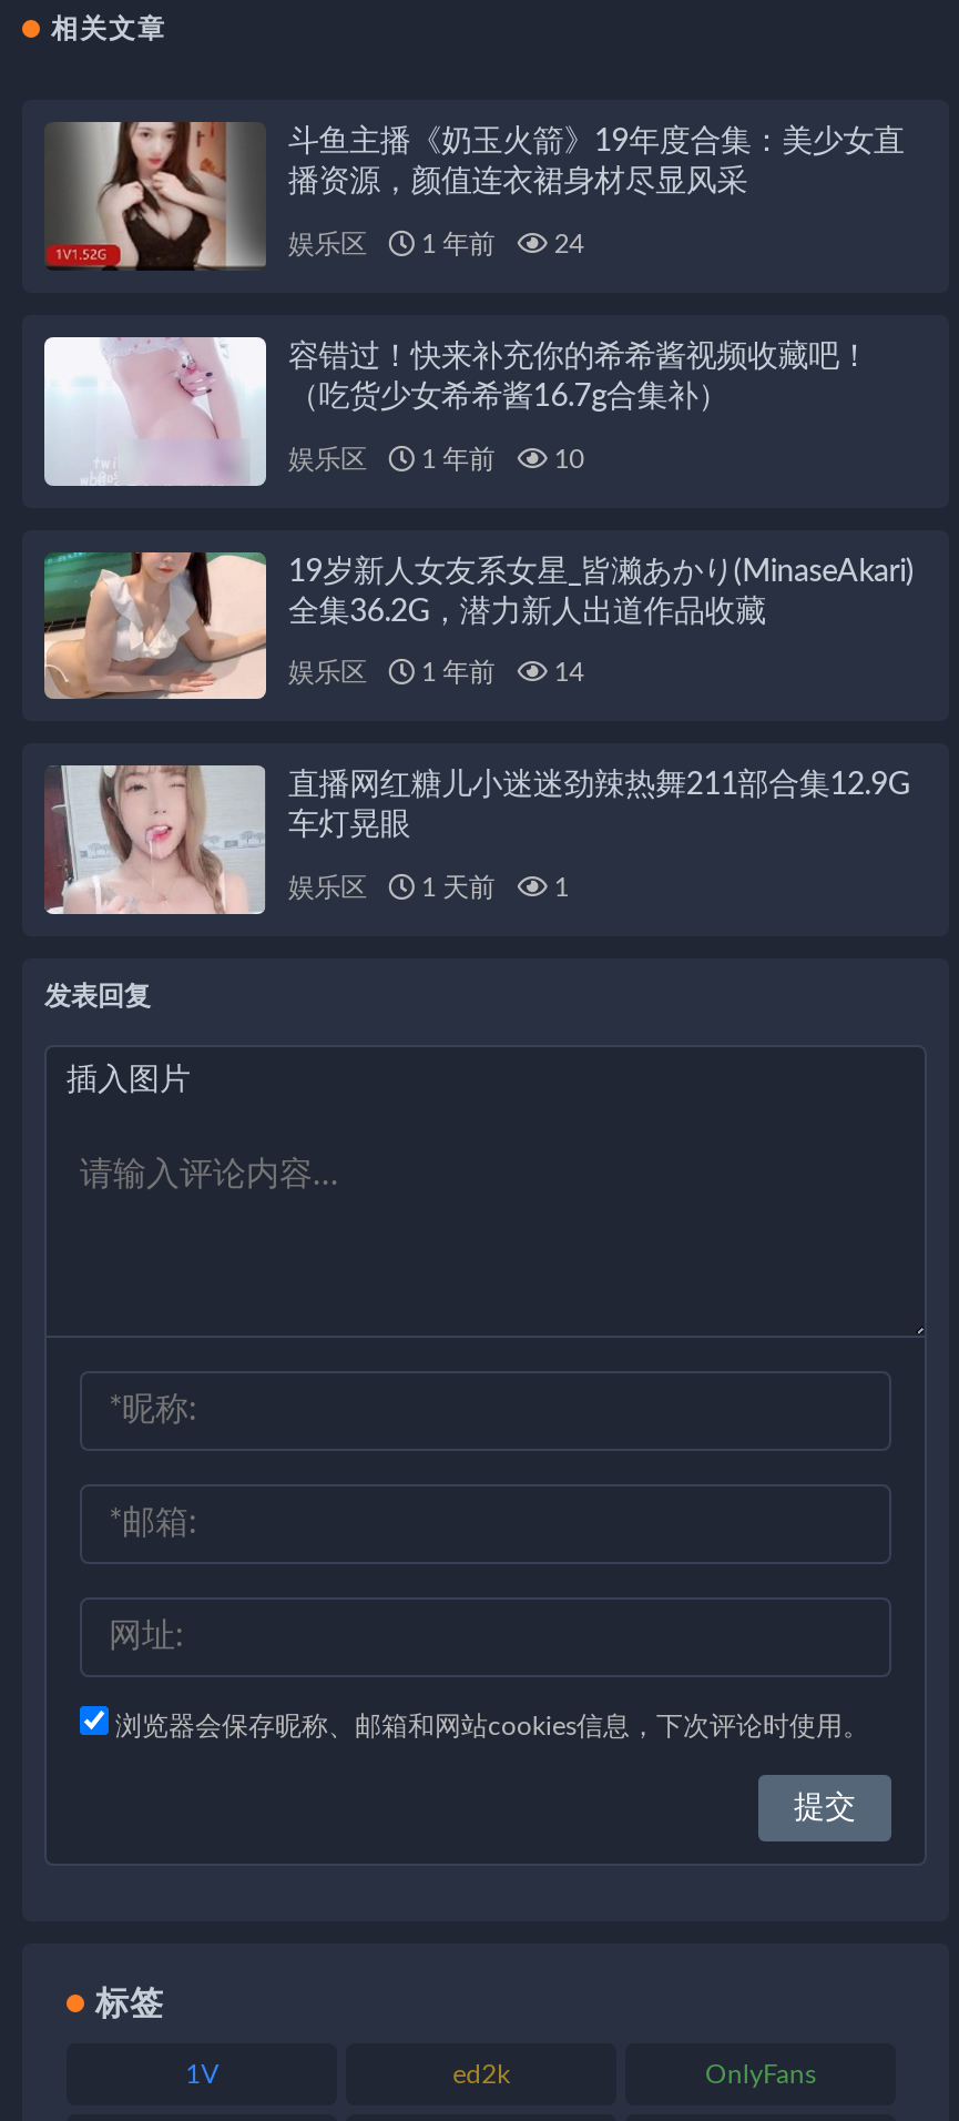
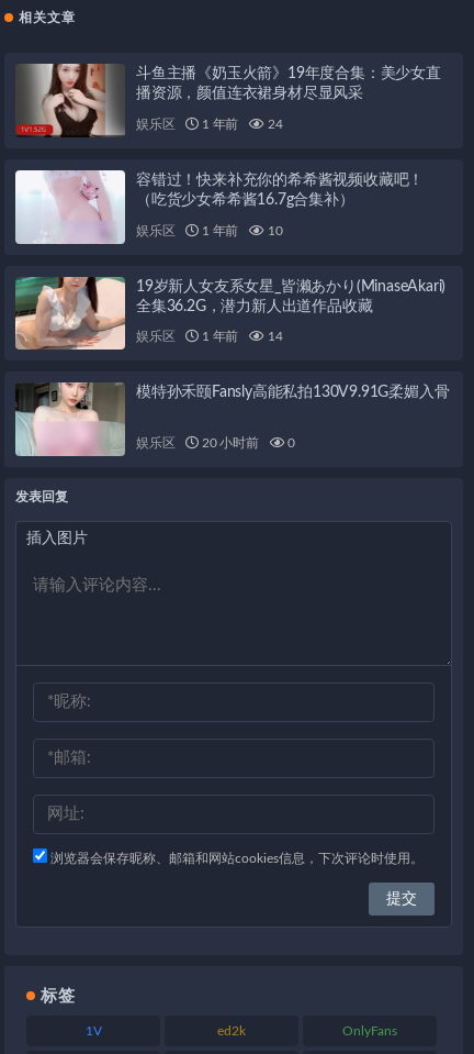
- [image]
- 直播网红糖儿小迷迷劲辣热舞211部合集12.9G
- 车灯晃眼
+ [image]
+ 模特孙禾颐Fansly高能私拍130V9.91G柔媚入骨

- 1 天前
- 1
+ 20 小时前
+ 0
